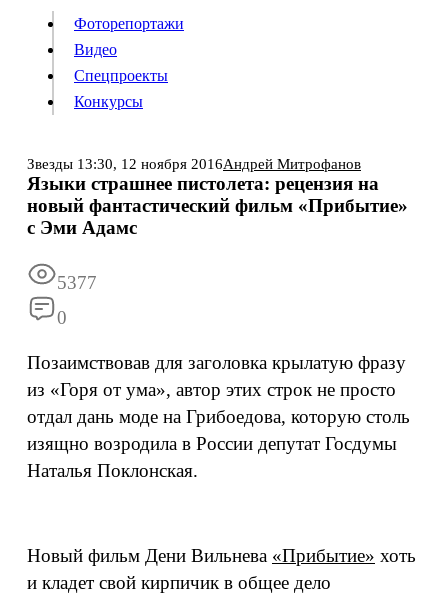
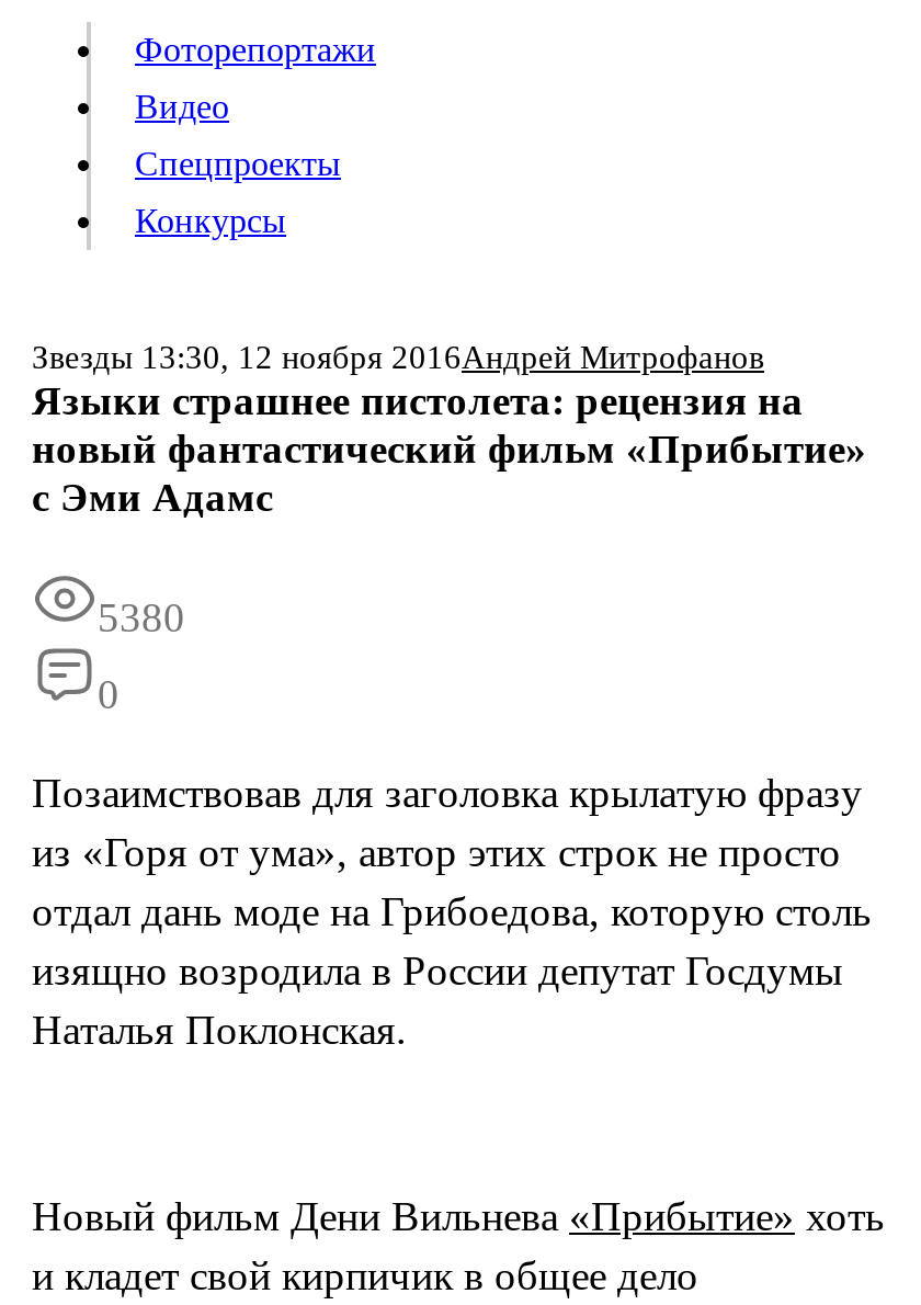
- 5377
+ 5380
